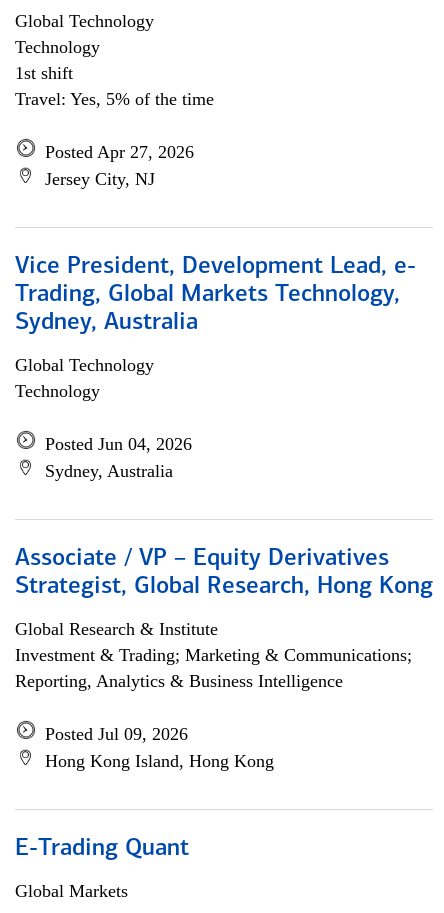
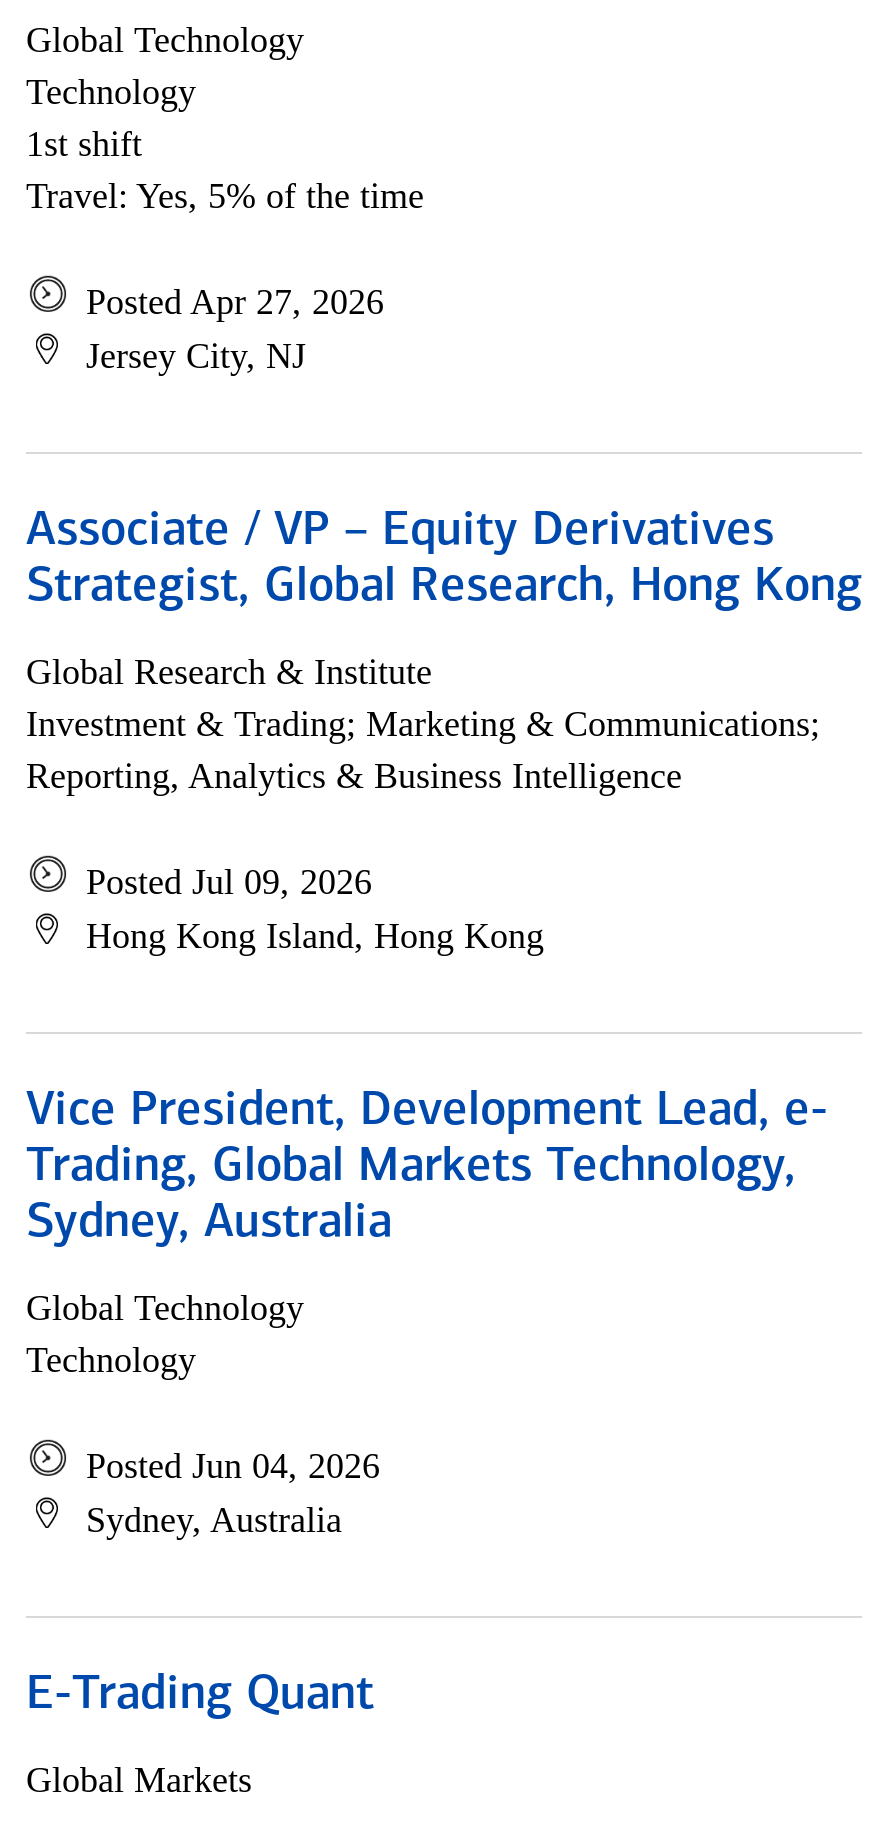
moved down: Vice President, Development Lead, e- | Trading, Global Markets Technology, | Sydney, Australia | Global Technology | Technology | Posted Jun 04, 2026 | Sydney, Australia

moved up: Associate / VP – Equity Derivatives | Strategist, Global Research, Hong Kong | Global Research & Institute | Investment & Trading; Marketing & Communications; | Reporting, Analytics & Business Intelligence | Posted Jul 09, 2026 | Hong Kong Island, Hong Kong
